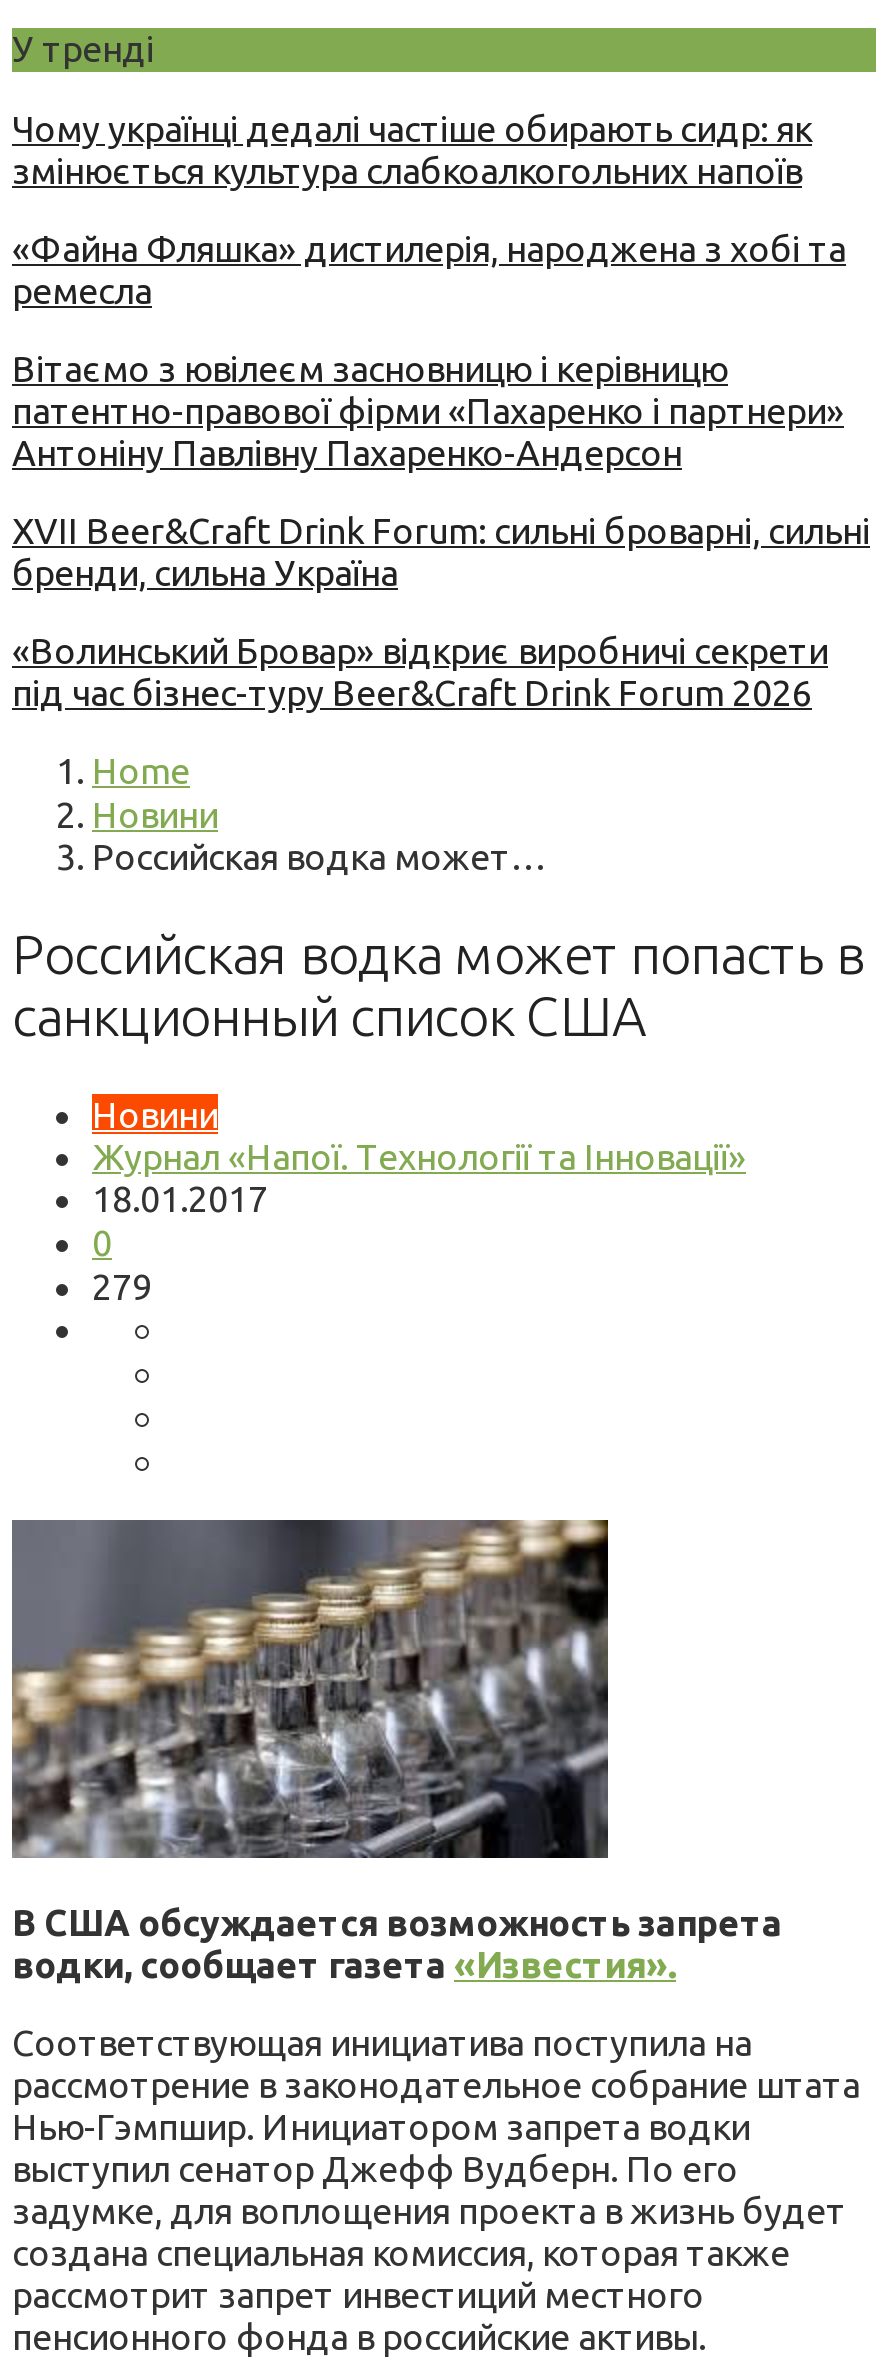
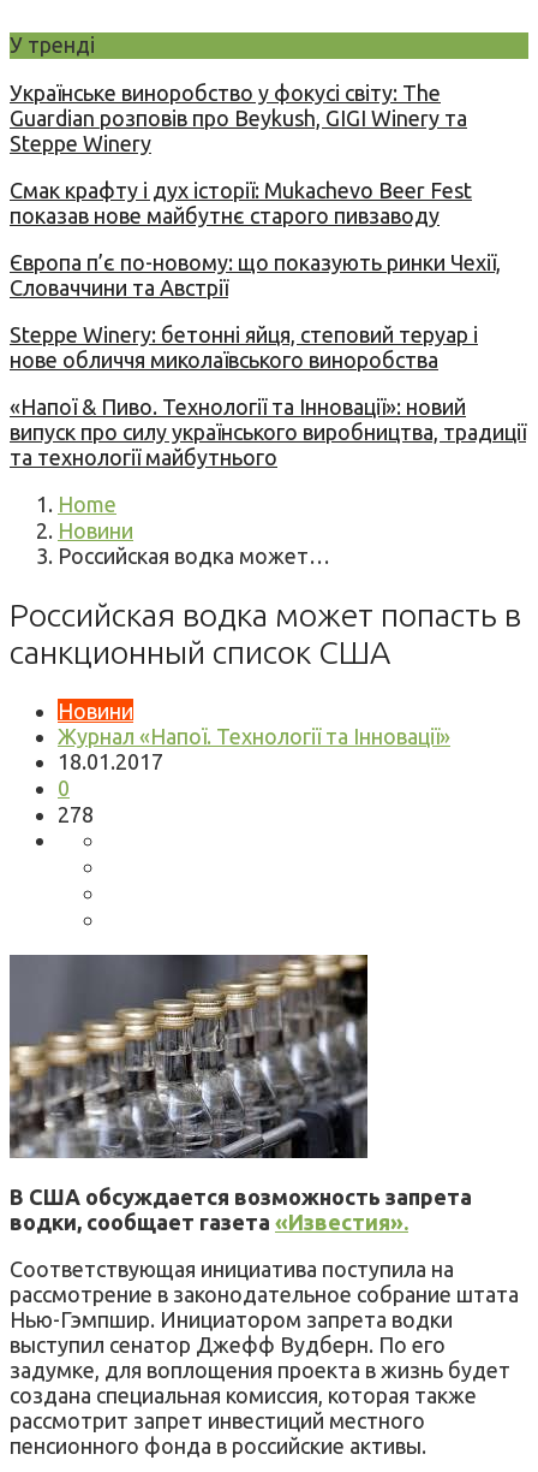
- Чому українці дедалі частіше обирають сидр: як
- змінюється культура слабкоалкогольних напоїв
+ Українське виноробство у фокусі світу: The
+ Guardian розповів про Beykush, GIGI Winery та
+ Steppe Winery

- «Файна Фляшка» дистилерія, народжена з хобі та
- ремесла
+ Смак крафту і дух історії: Mukachevo Beer Fest
+ показав нове майбутнє старого пивзаводу

- Вітаємо з ювілеєм засновницю і керівницю
- патентно-правової фірми «Пахаренко і партнери»
- Антоніну Павлівну Пахаренко-Андерсон
+ Європа п’є по-новому: що показують ринки Чехії,
+ Словаччини та Австрії

- XVII Beer&Craft Drink Forum: сильні броварні, сильні
- бренди, сильна Україна
+ Steppe Winery: бетонні яйця, степовий теруар і
+ нове обличчя миколаївського виноробства

- «Волинський Бровар» відкриє виробничі секрети
- під час бізнес-туру Beer&Craft Drink Forum 2026
+ «Напої & Пиво. Технології та Інновації»: новий
+ випуск про силу українського виробництва, традиції
+ та технології майбутнього

- 279
+ 278
